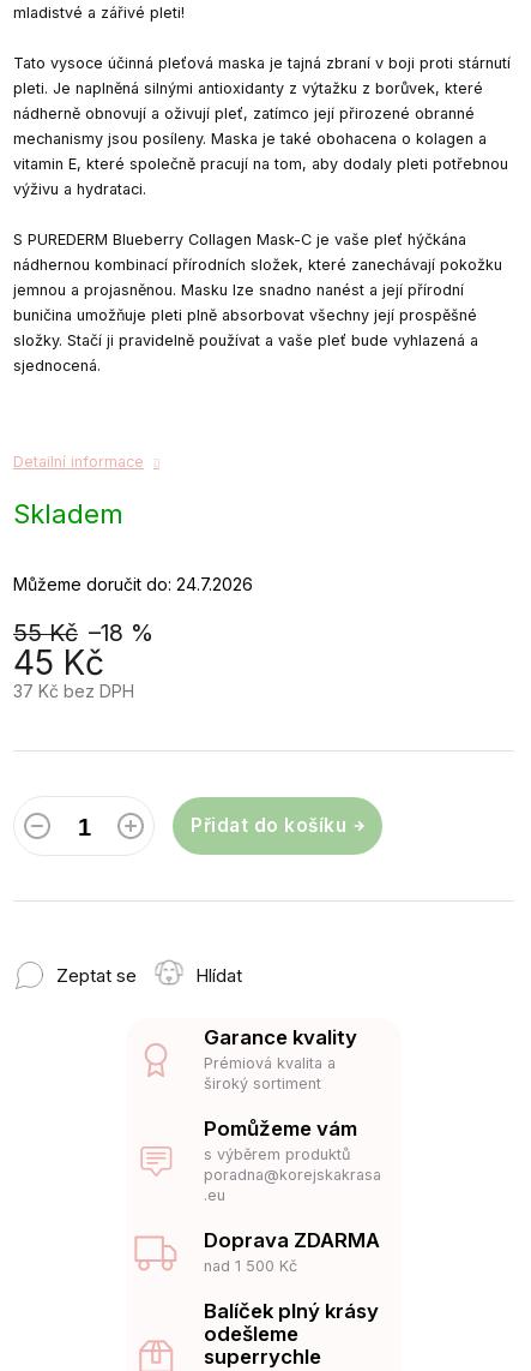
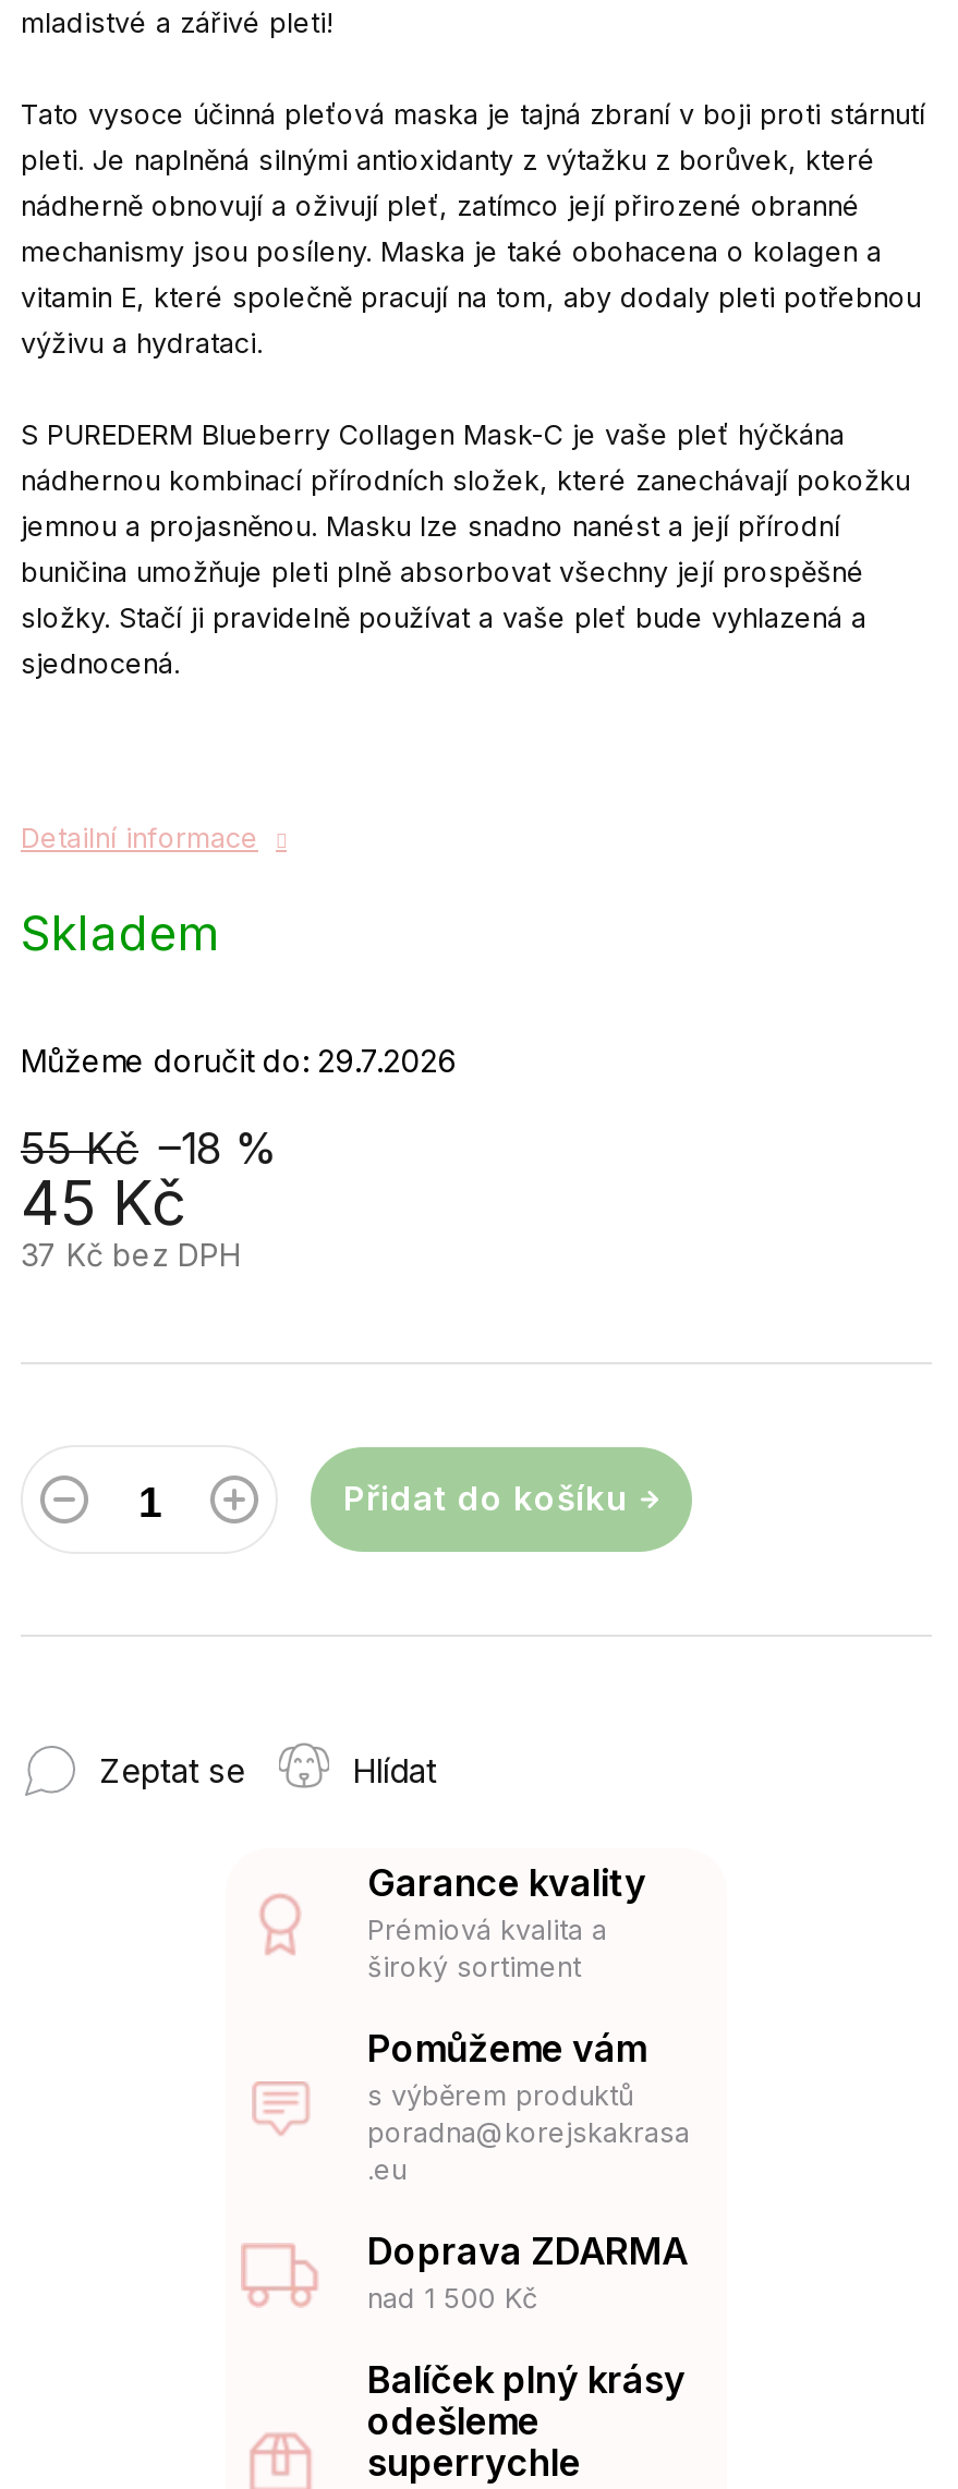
- Můžeme doručit do: 24.7.2026
+ Můžeme doručit do: 29.7.2026
